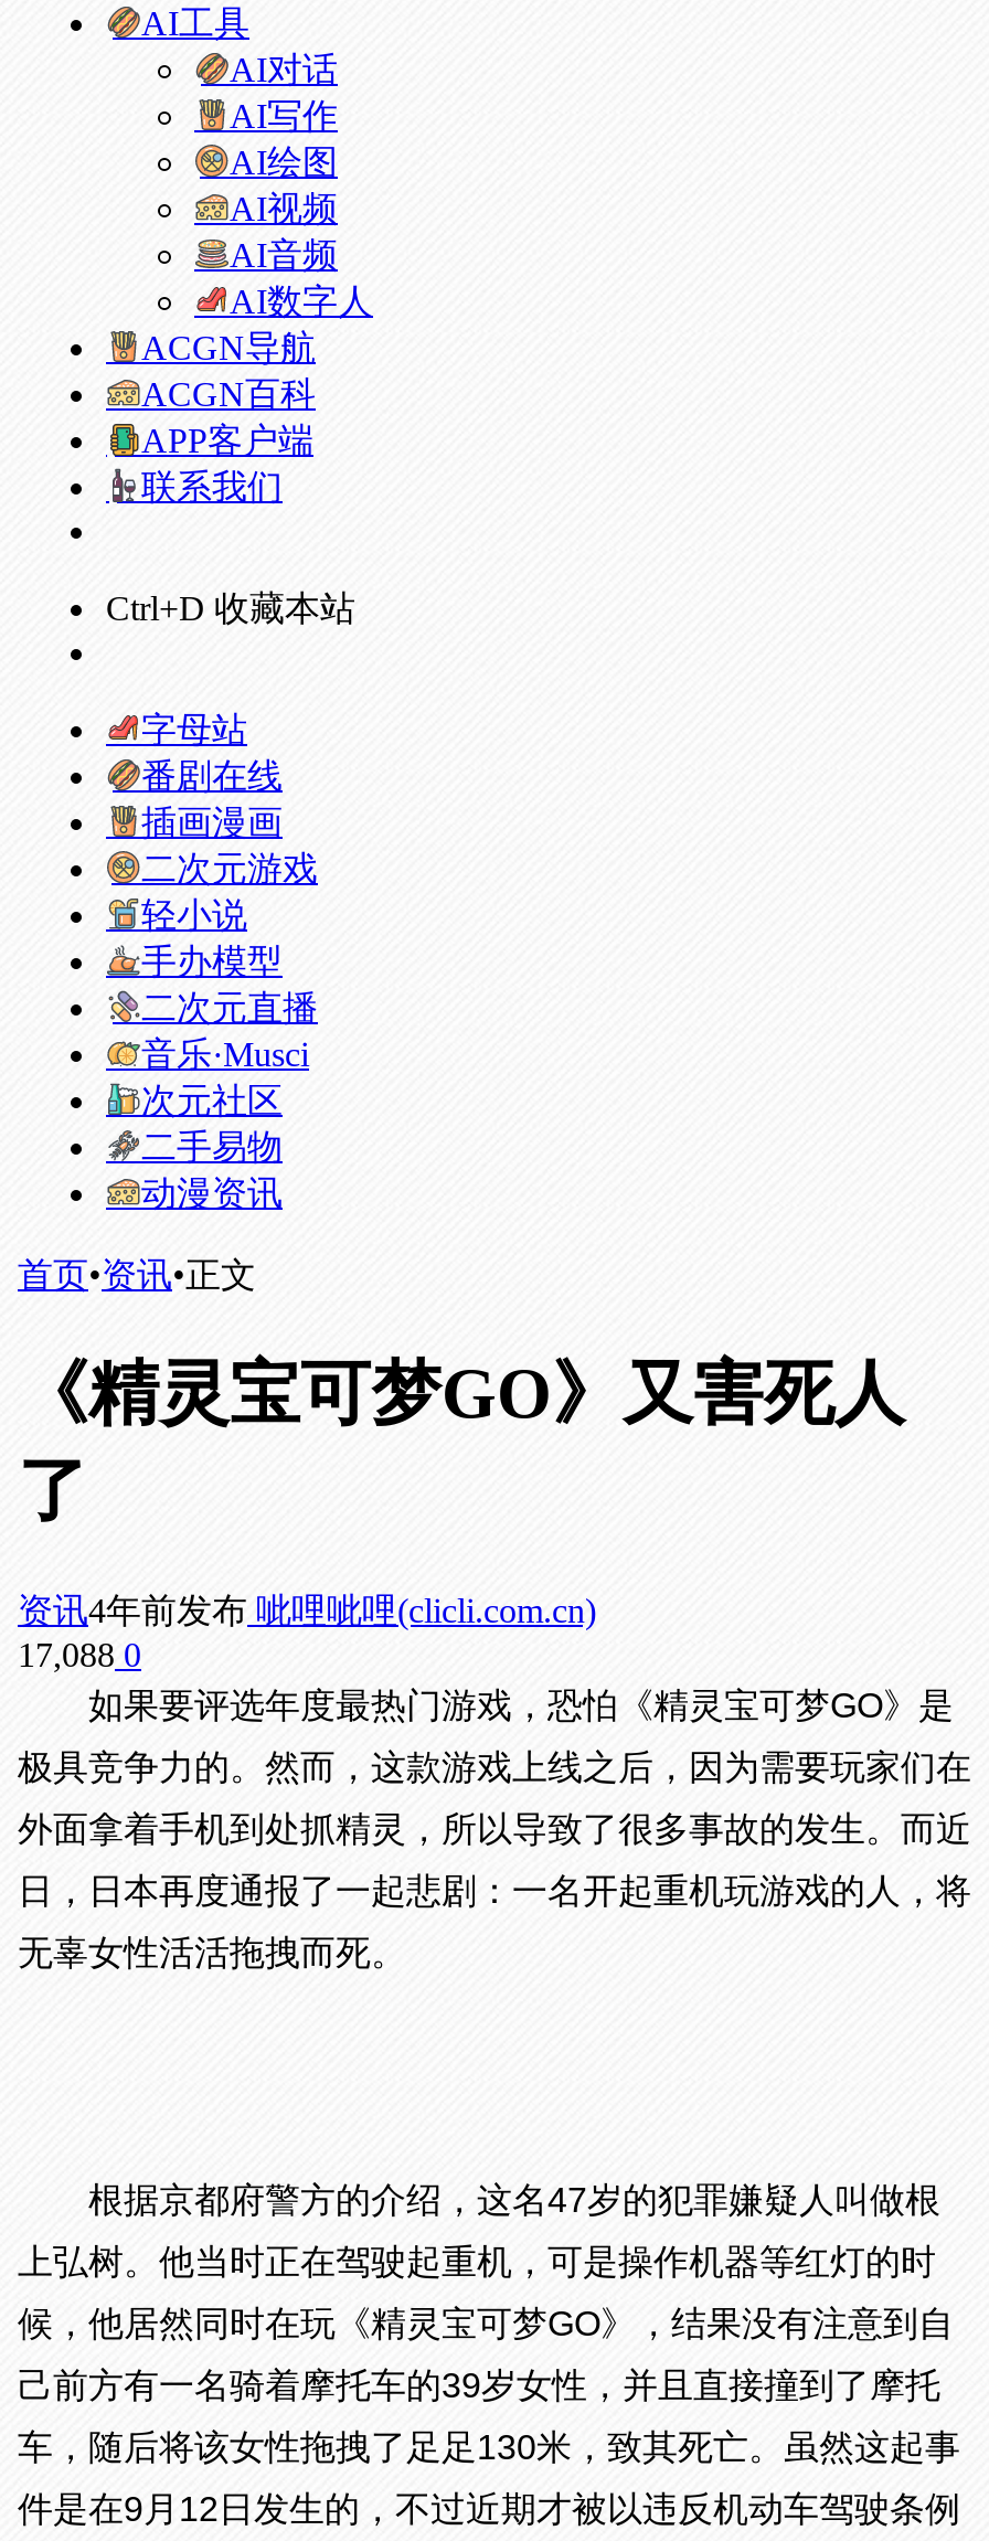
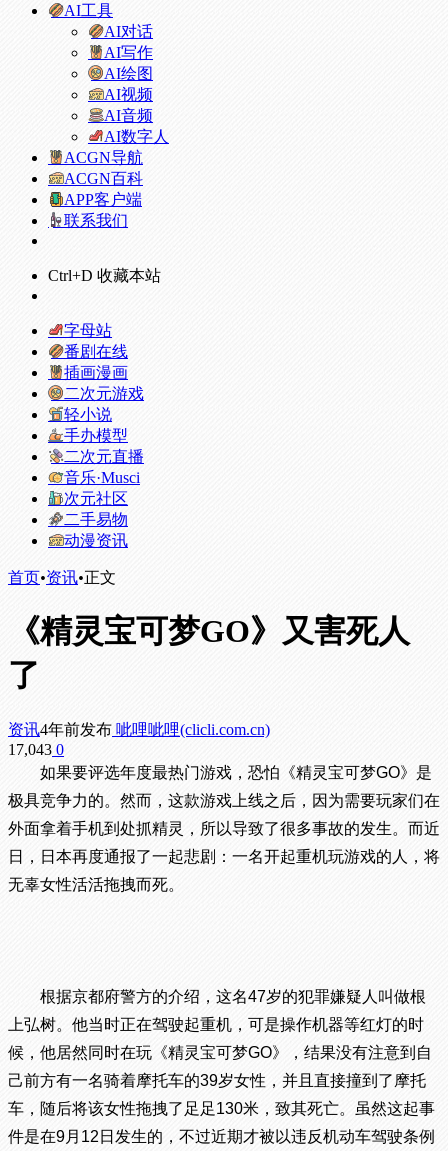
- 17,088 0
+ 17,043 0
